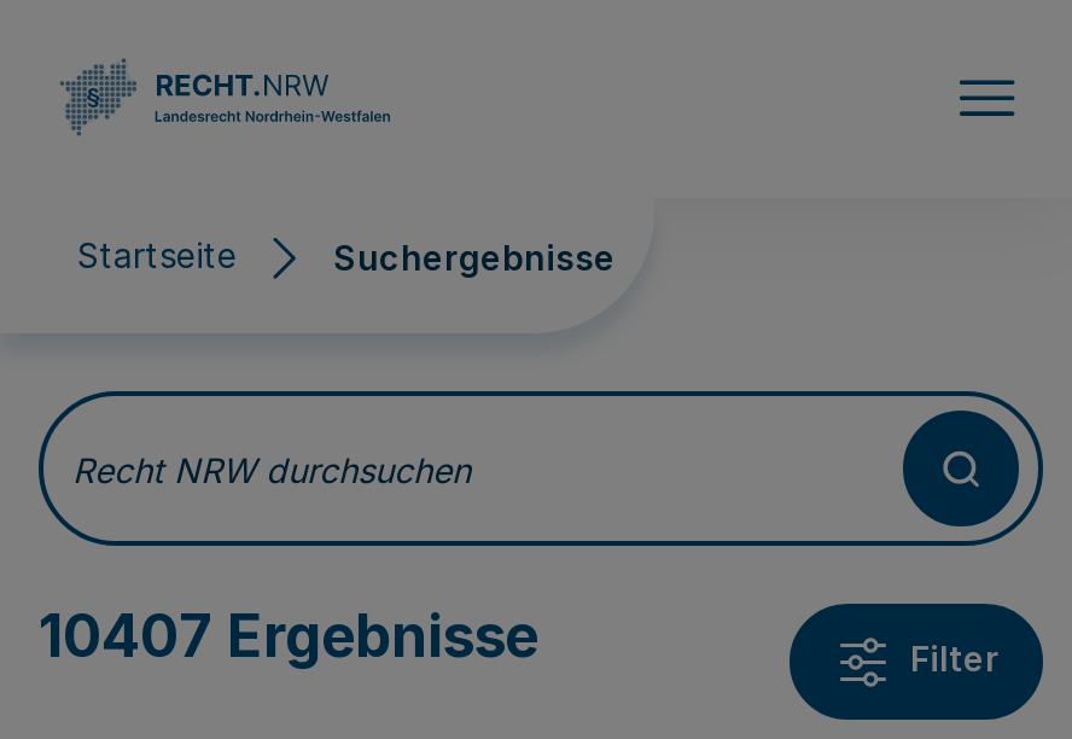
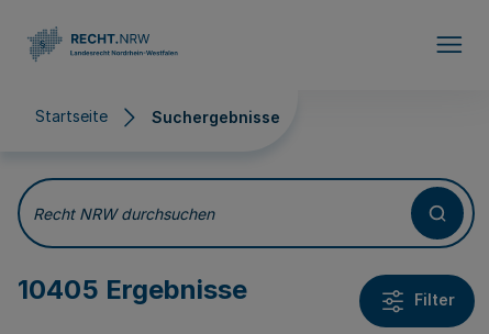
- 10407 Ergebnisse
+ 10405 Ergebnisse
